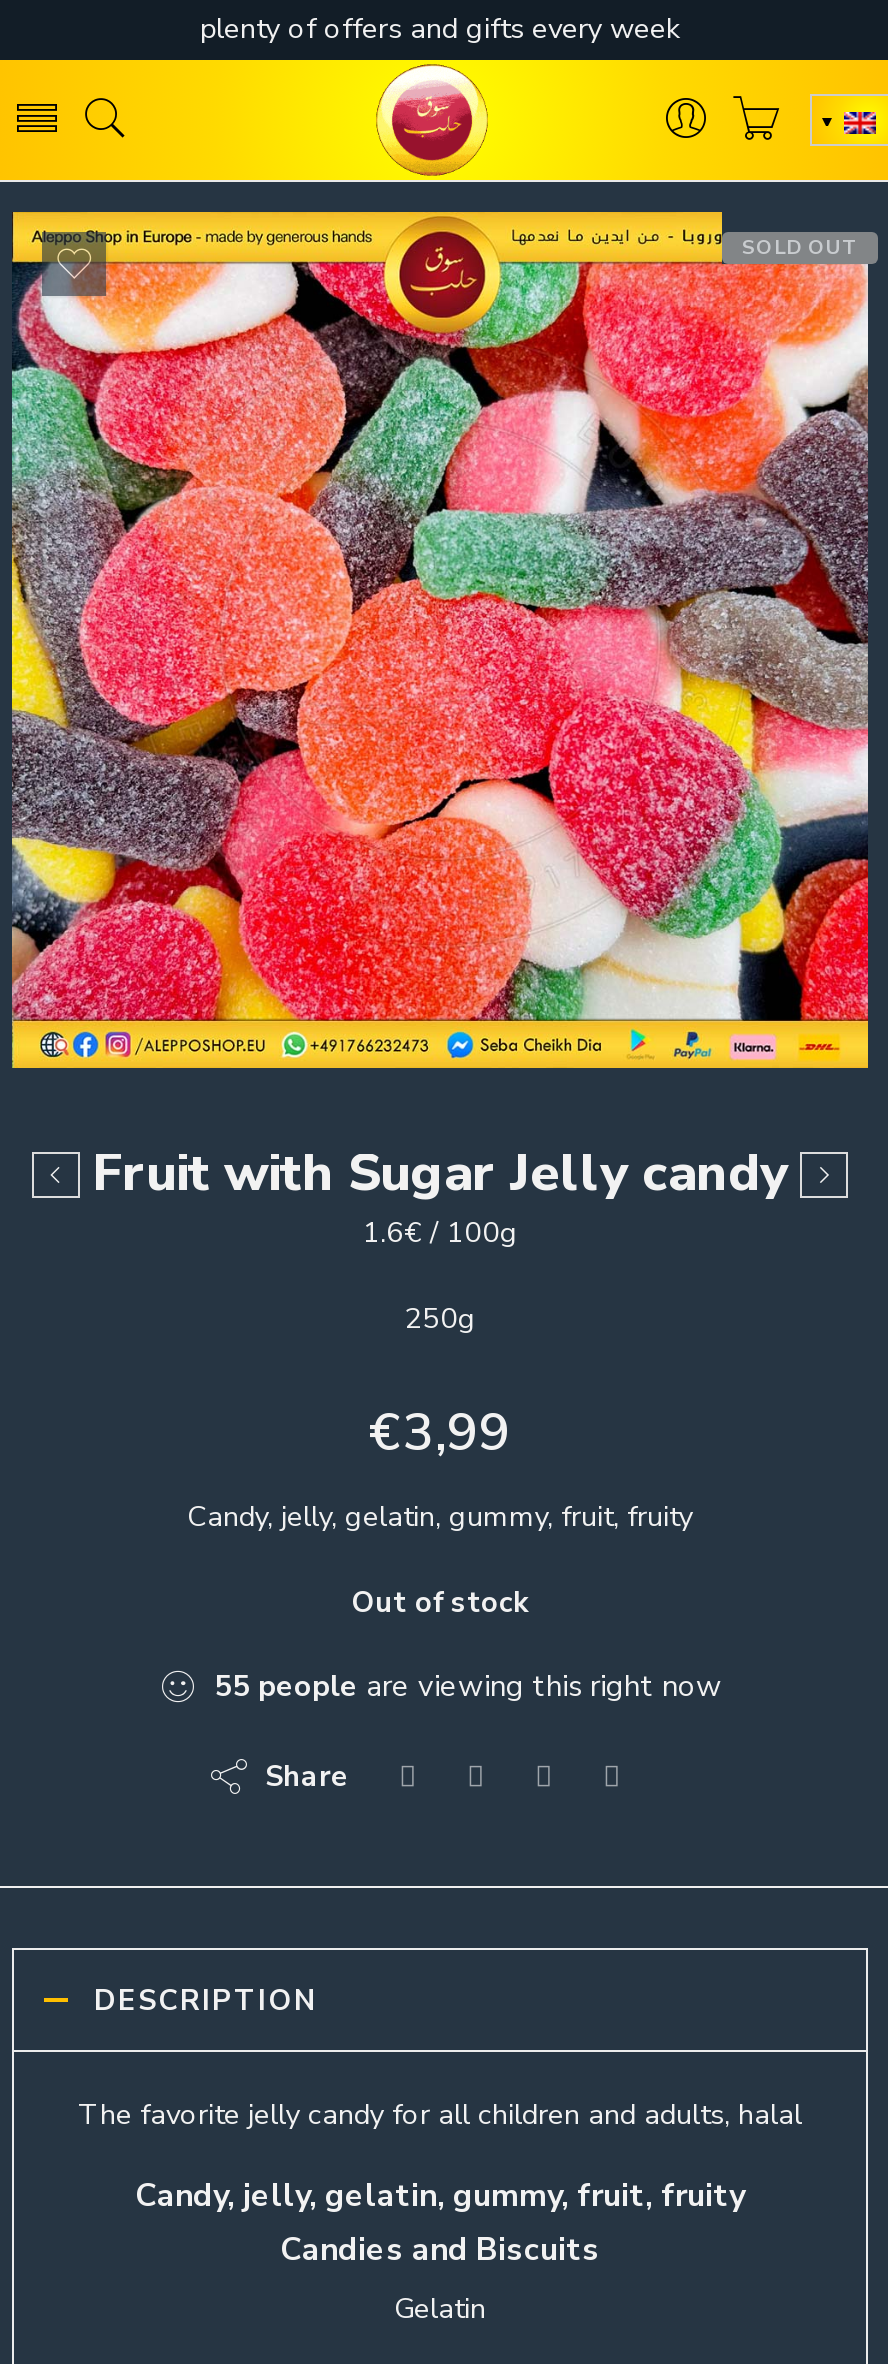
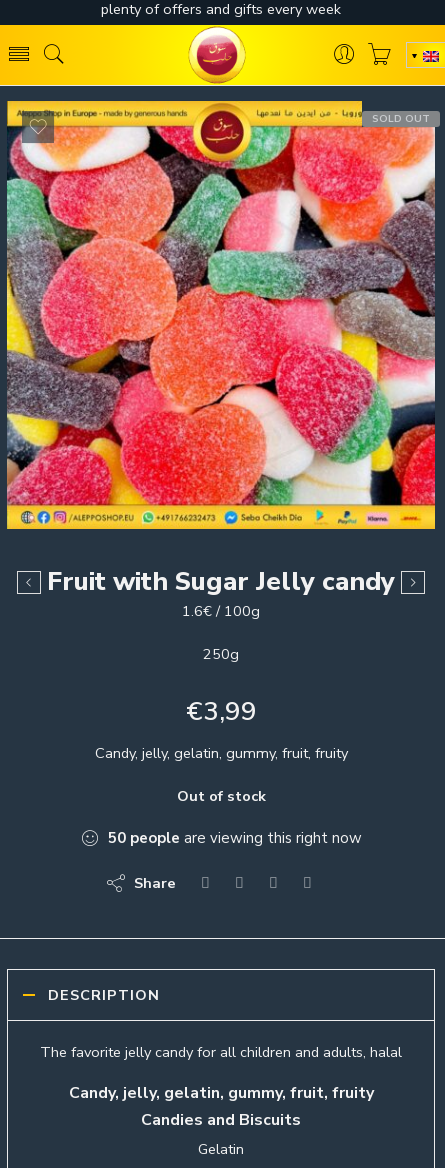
- 55 people are viewing this right now
+ 50 people are viewing this right now
